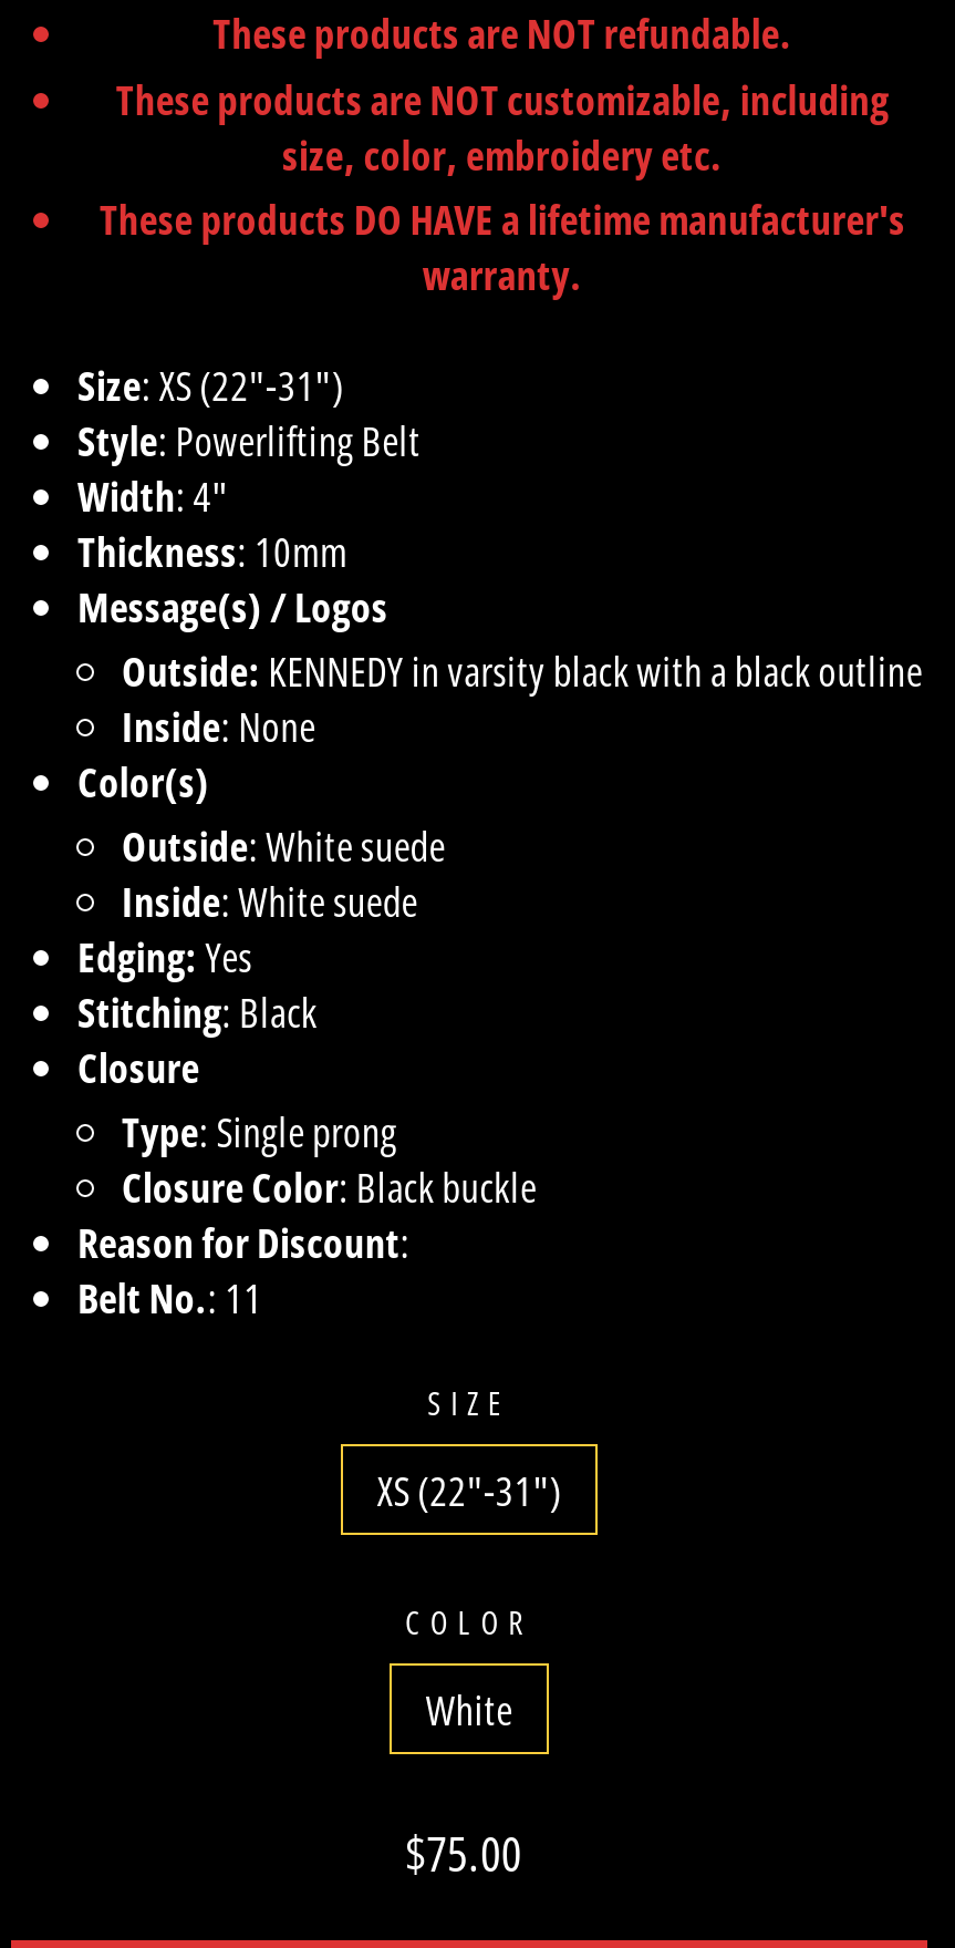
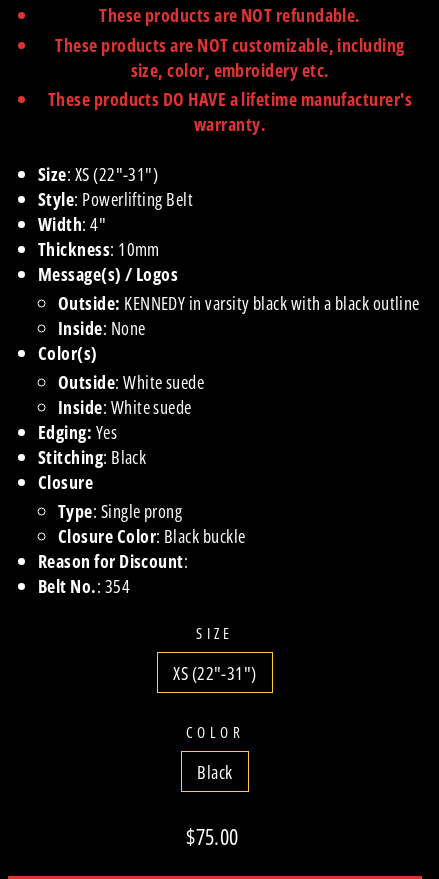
- Belt No.: 11
+ Belt No.: 354

- White
+ Black
